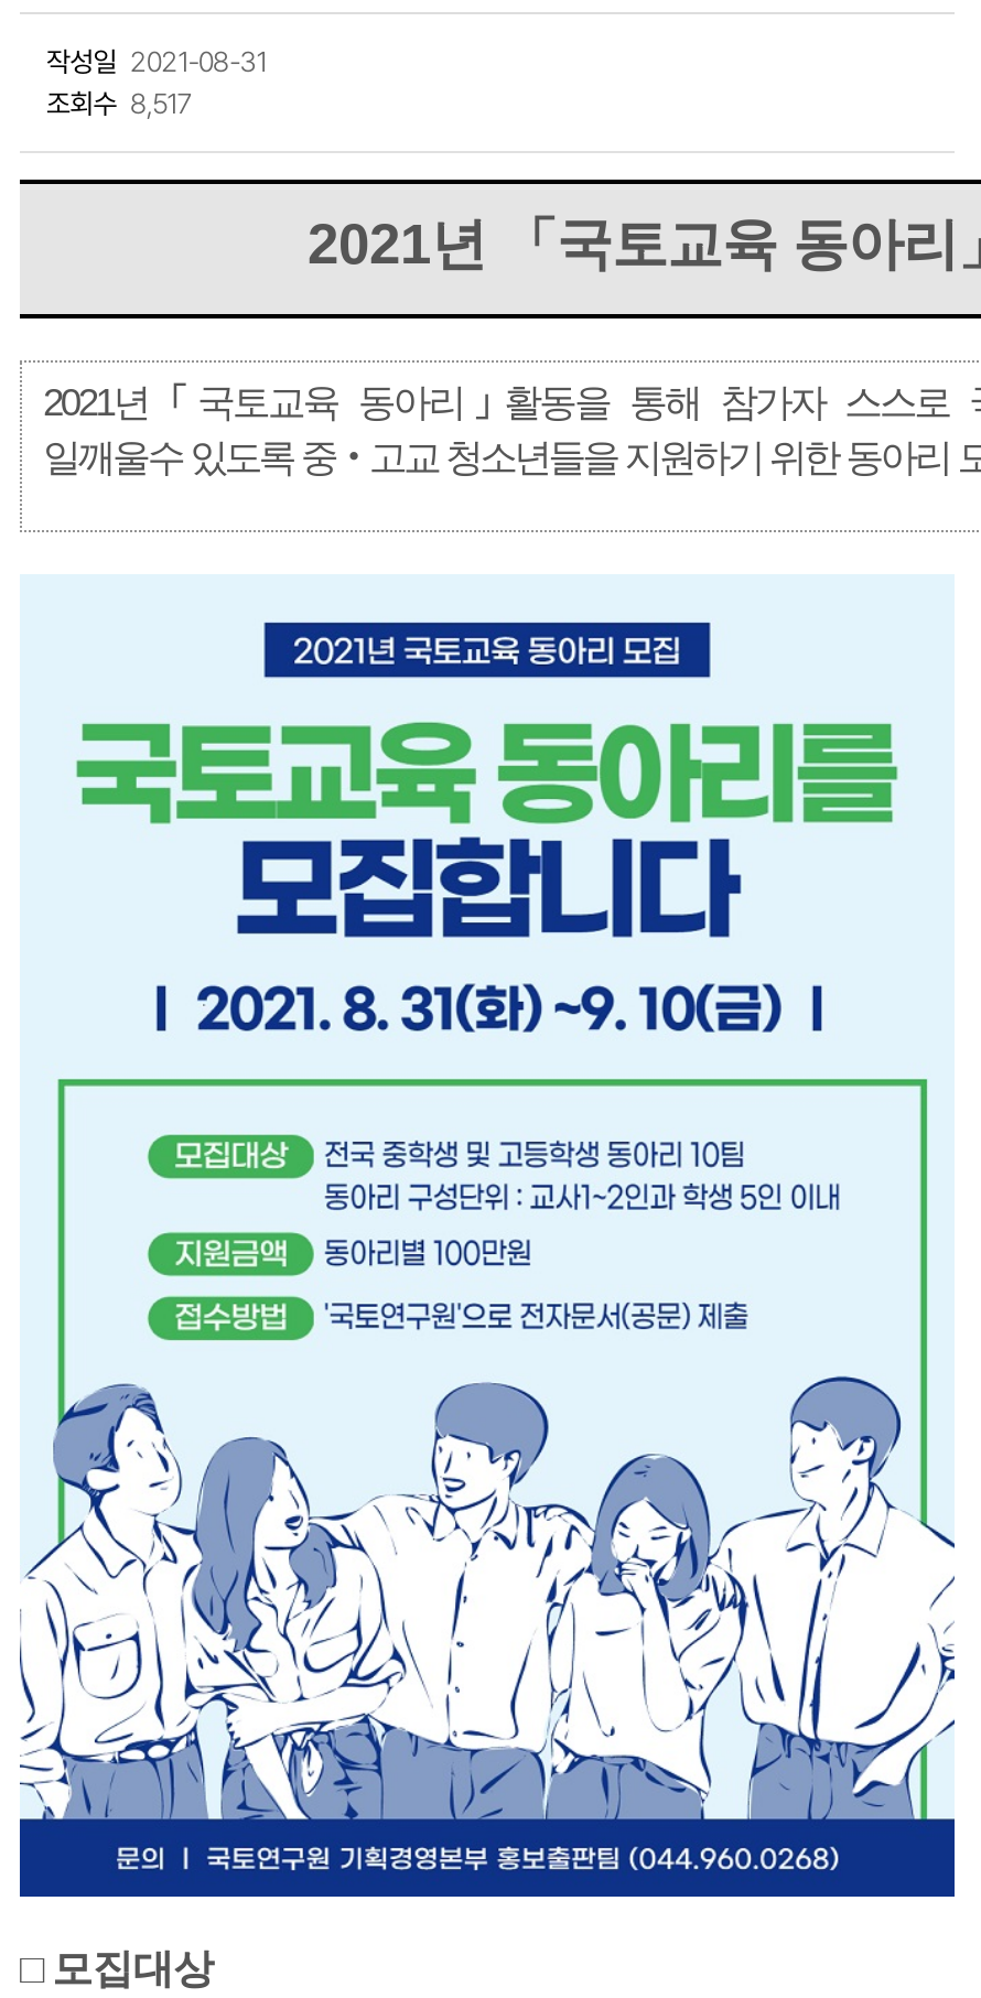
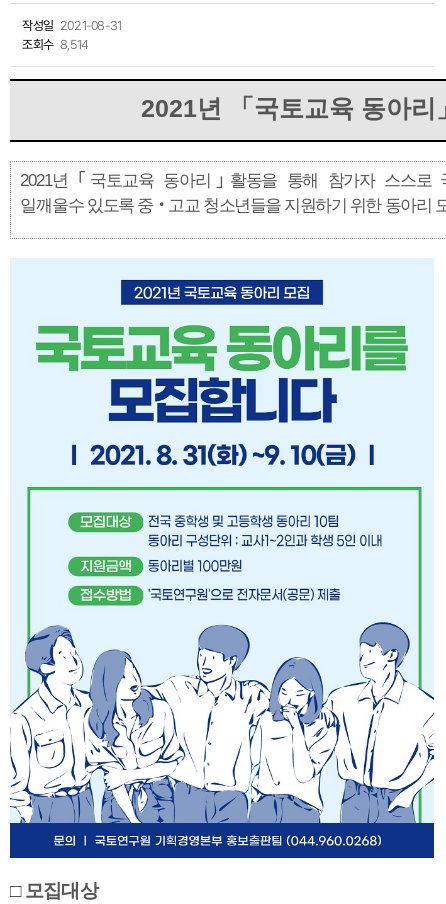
- 조회수 8,517
+ 조회수 8,514
